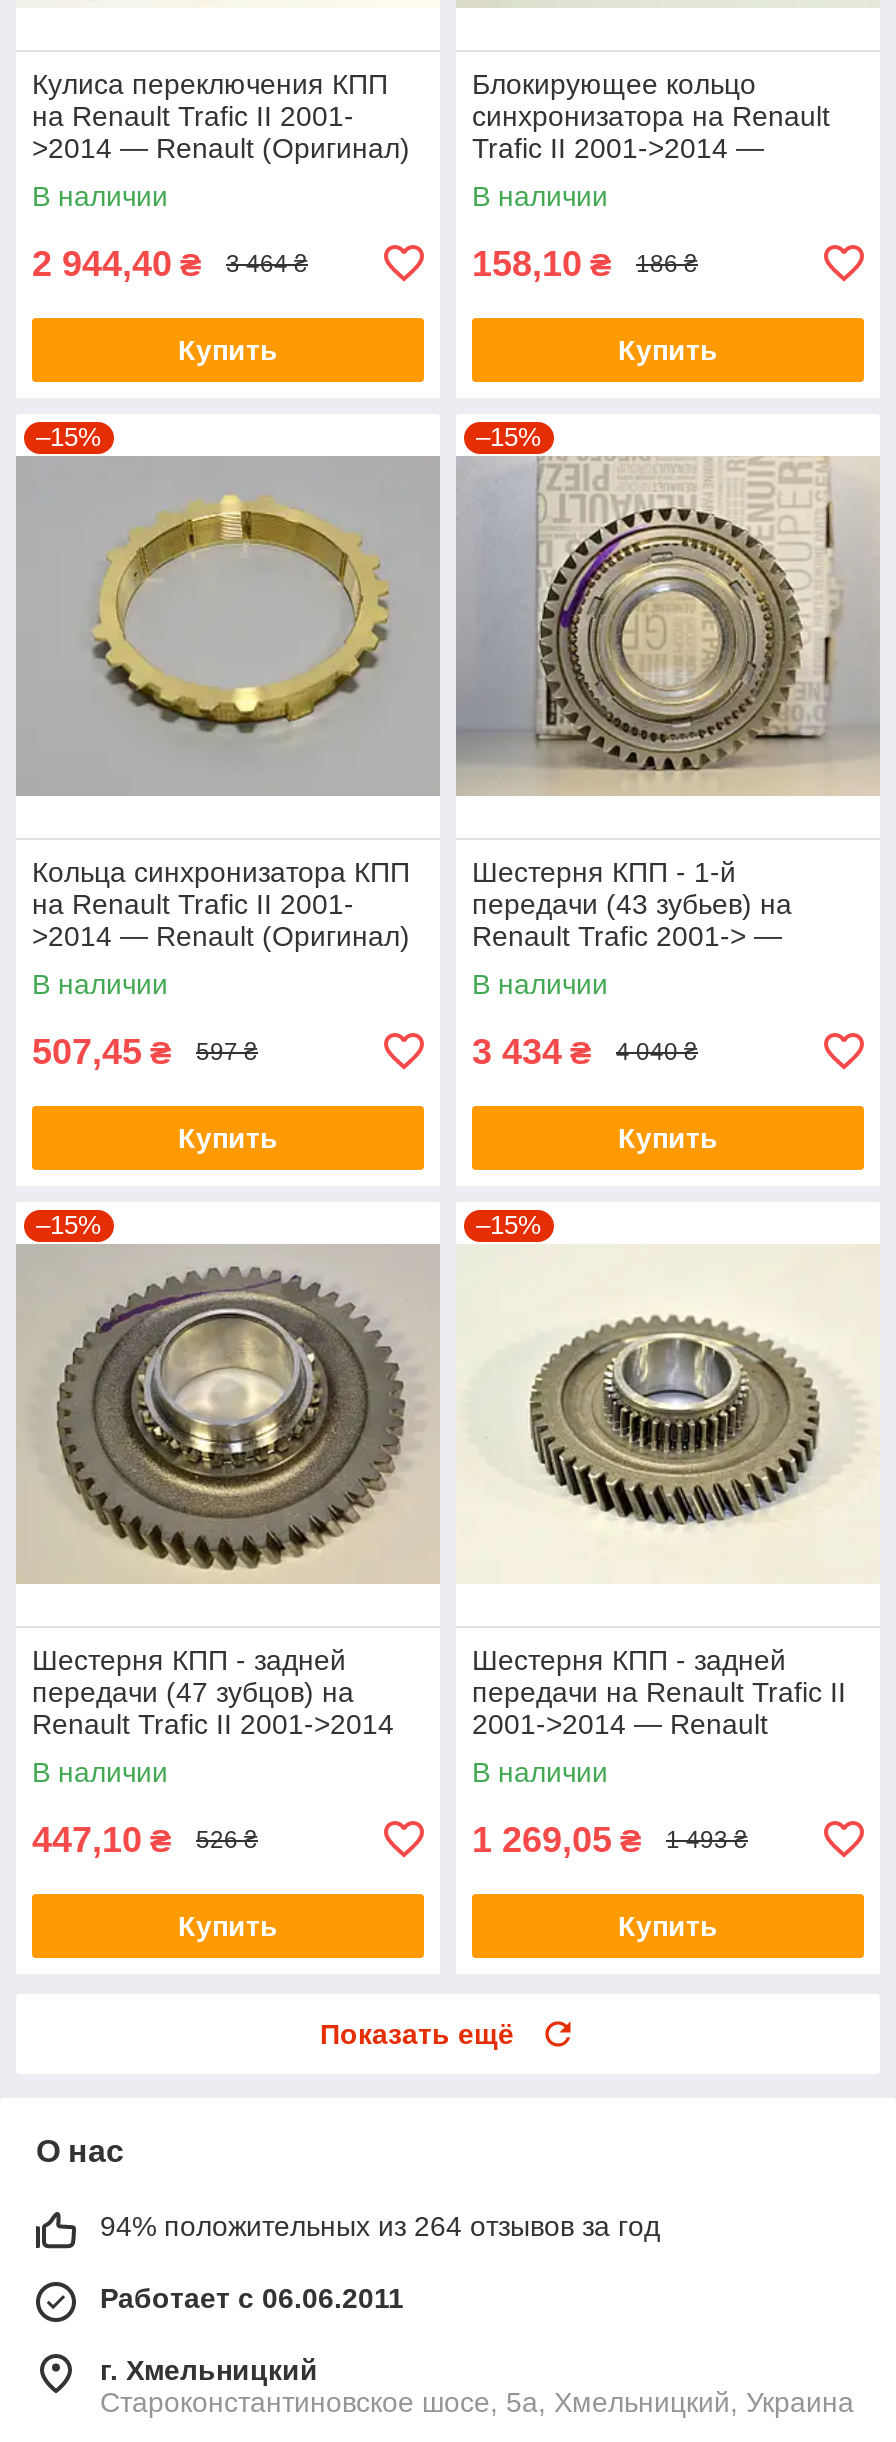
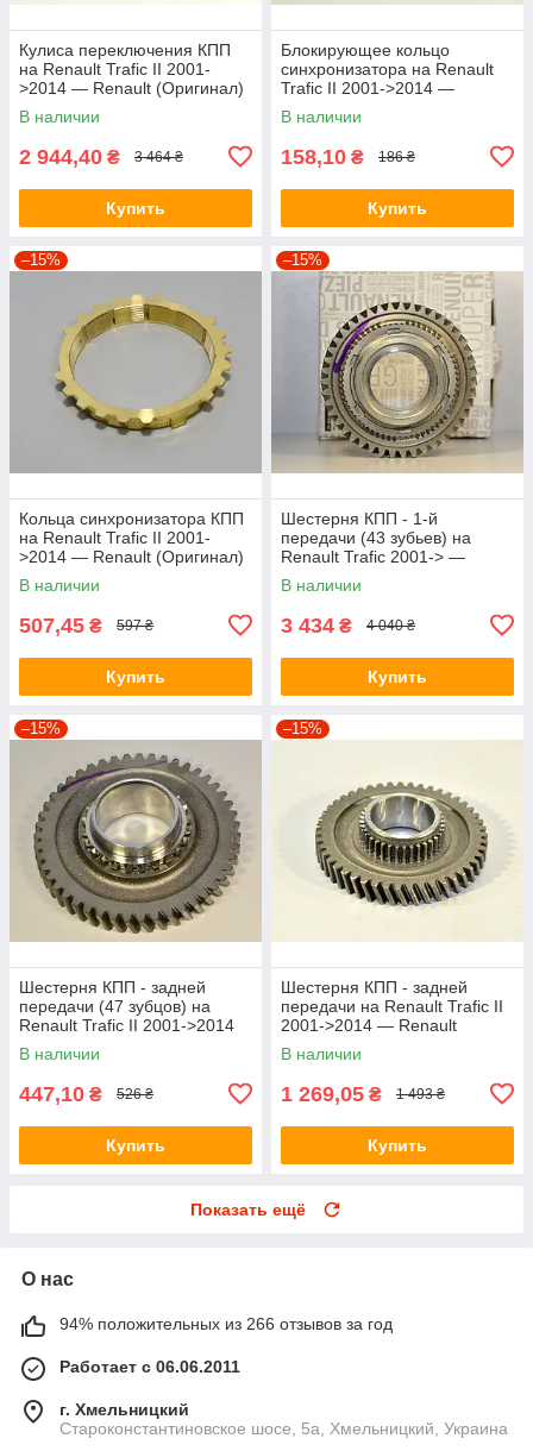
- 94% положительных из 264 отзывов за год
+ 94% положительных из 266 отзывов за год
